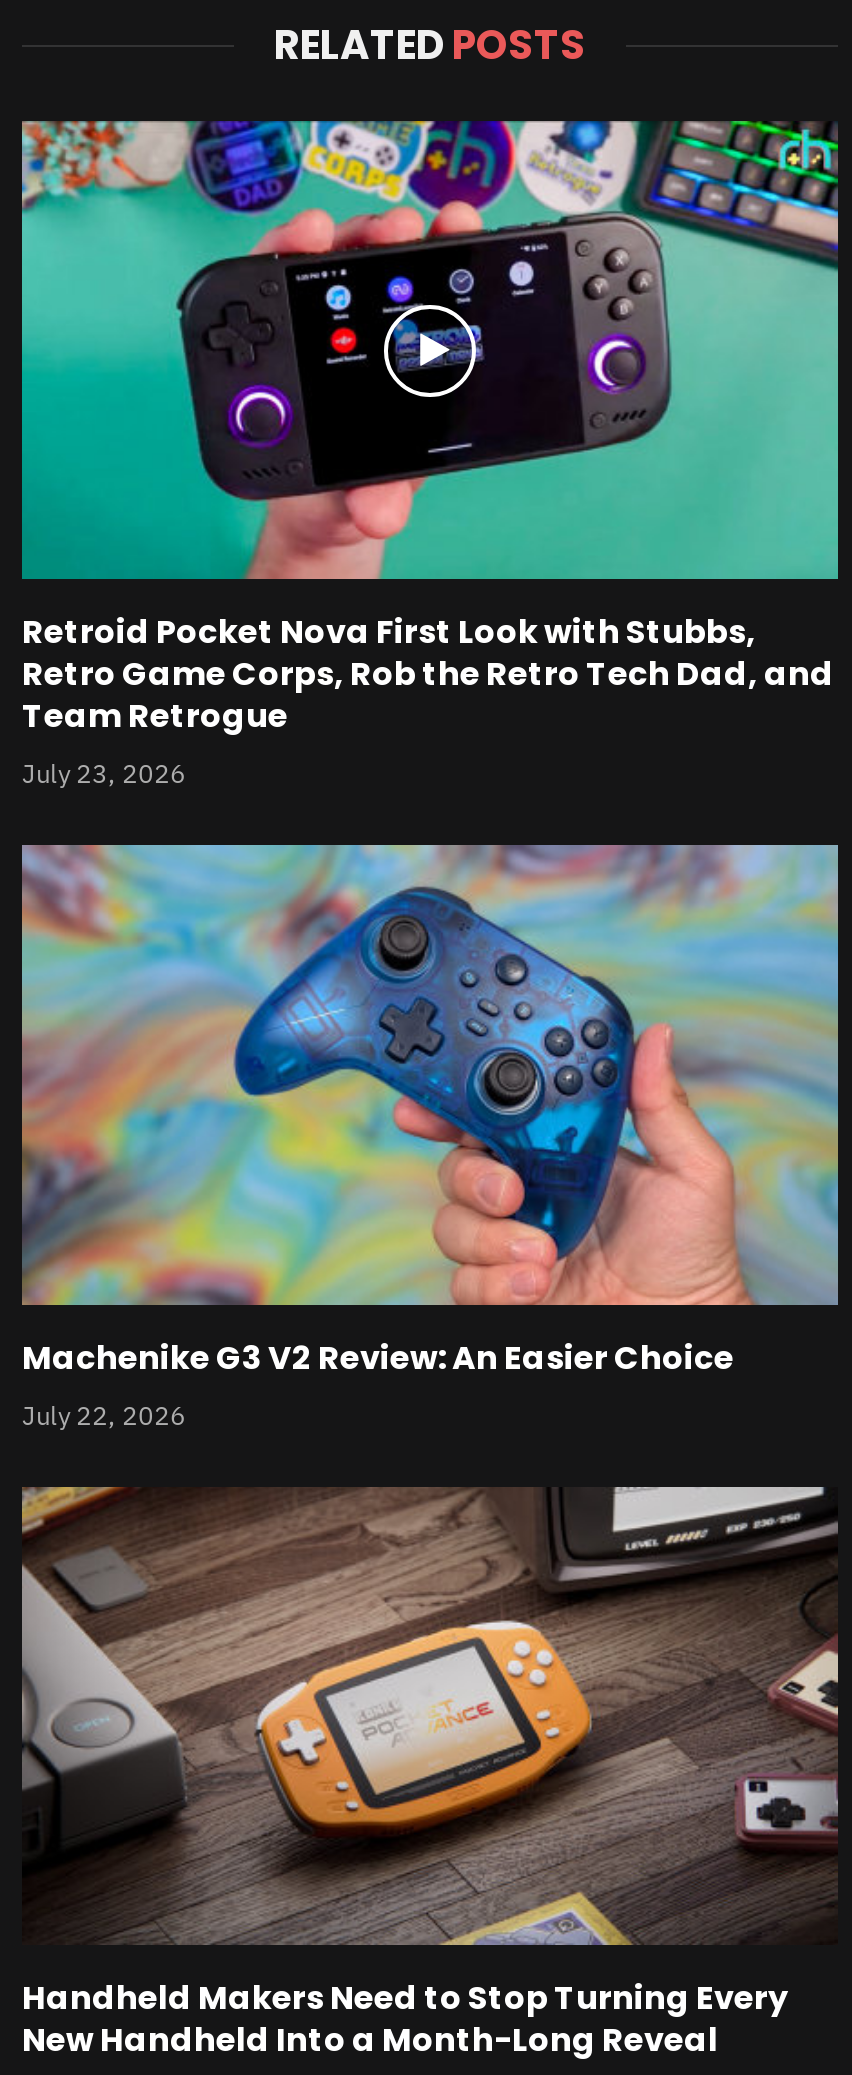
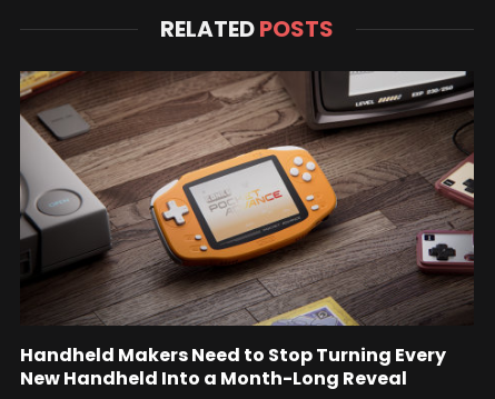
- [image]
- Retroid Pocket Nova First Look with Stubbs,
- Retro Game Corps, Rob the Retro Tech Dad, and
- Team Retrogue
- July 23, 2026

- [image]
- Machenike G3 V2 Review: An Easier Choice
- July 22, 2026
